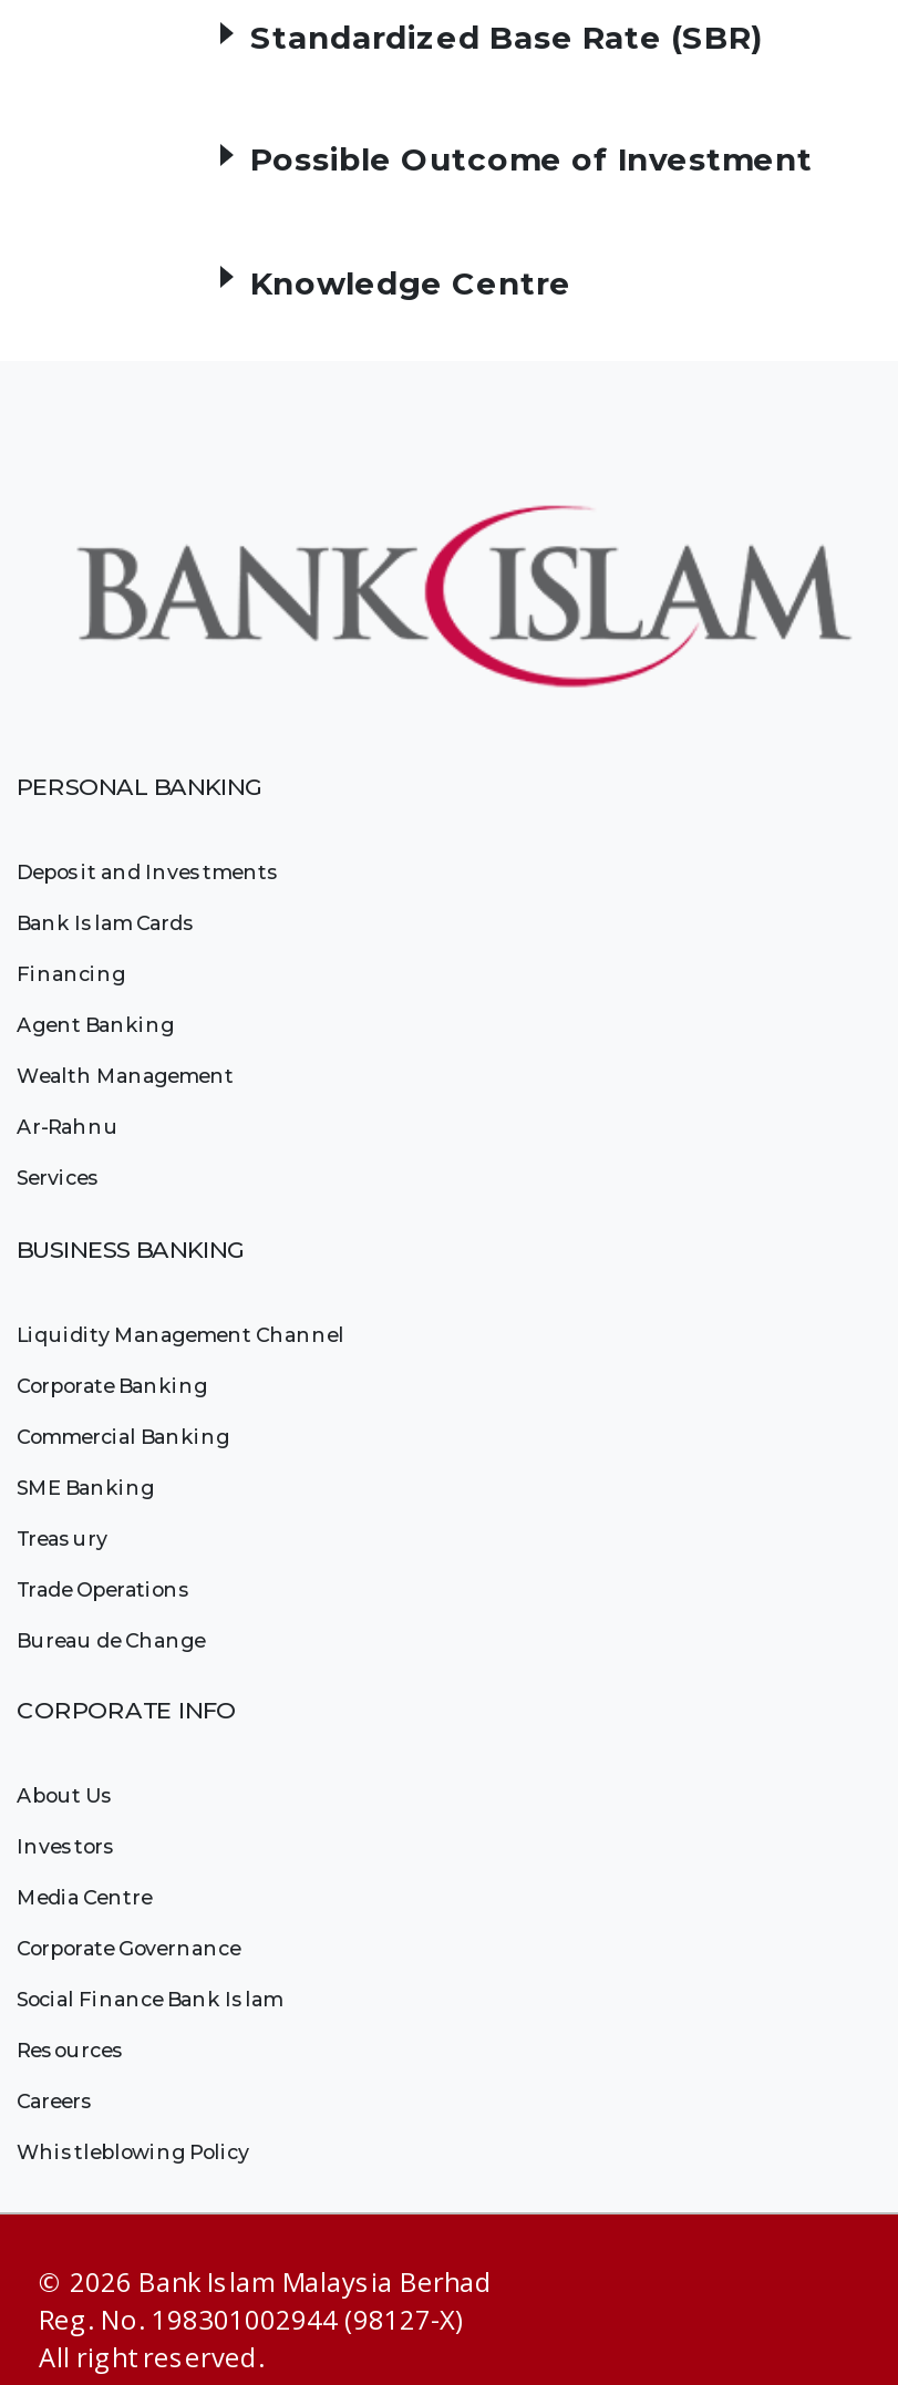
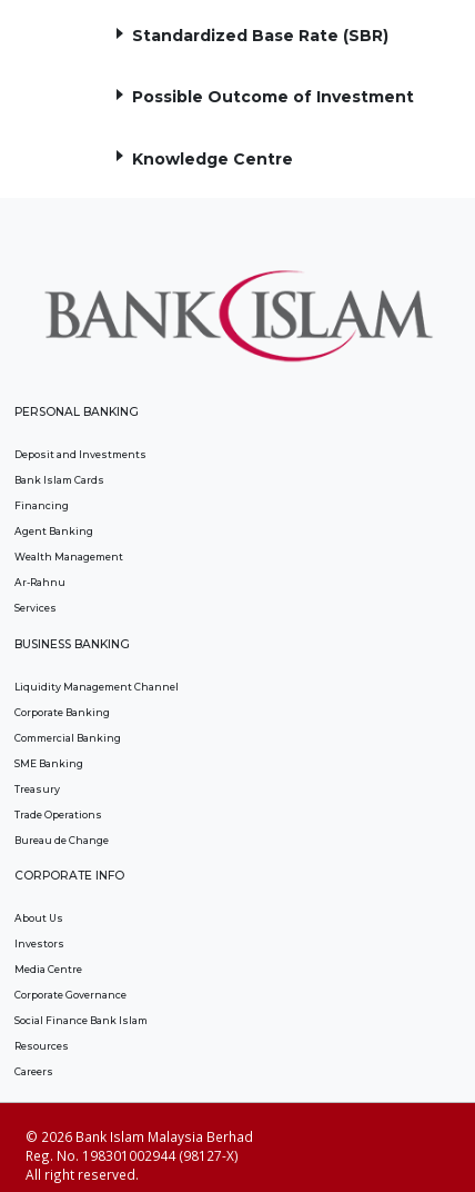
- Whistleblowing Policy
